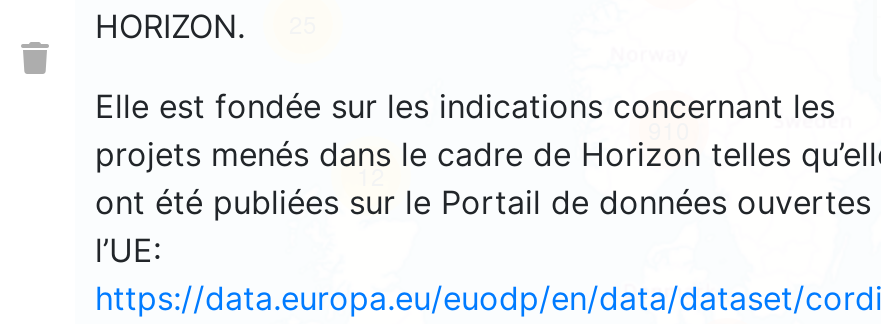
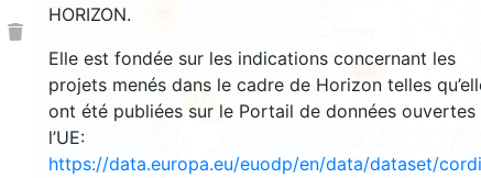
- 910
+ 909
